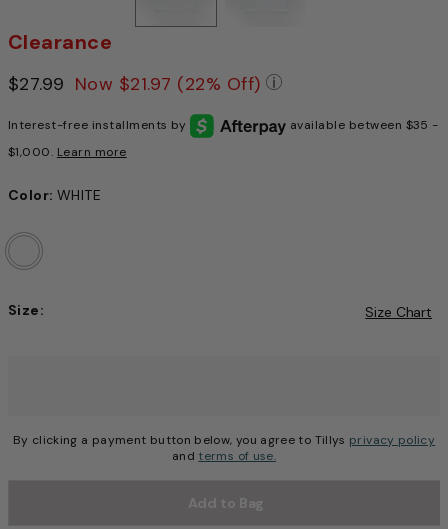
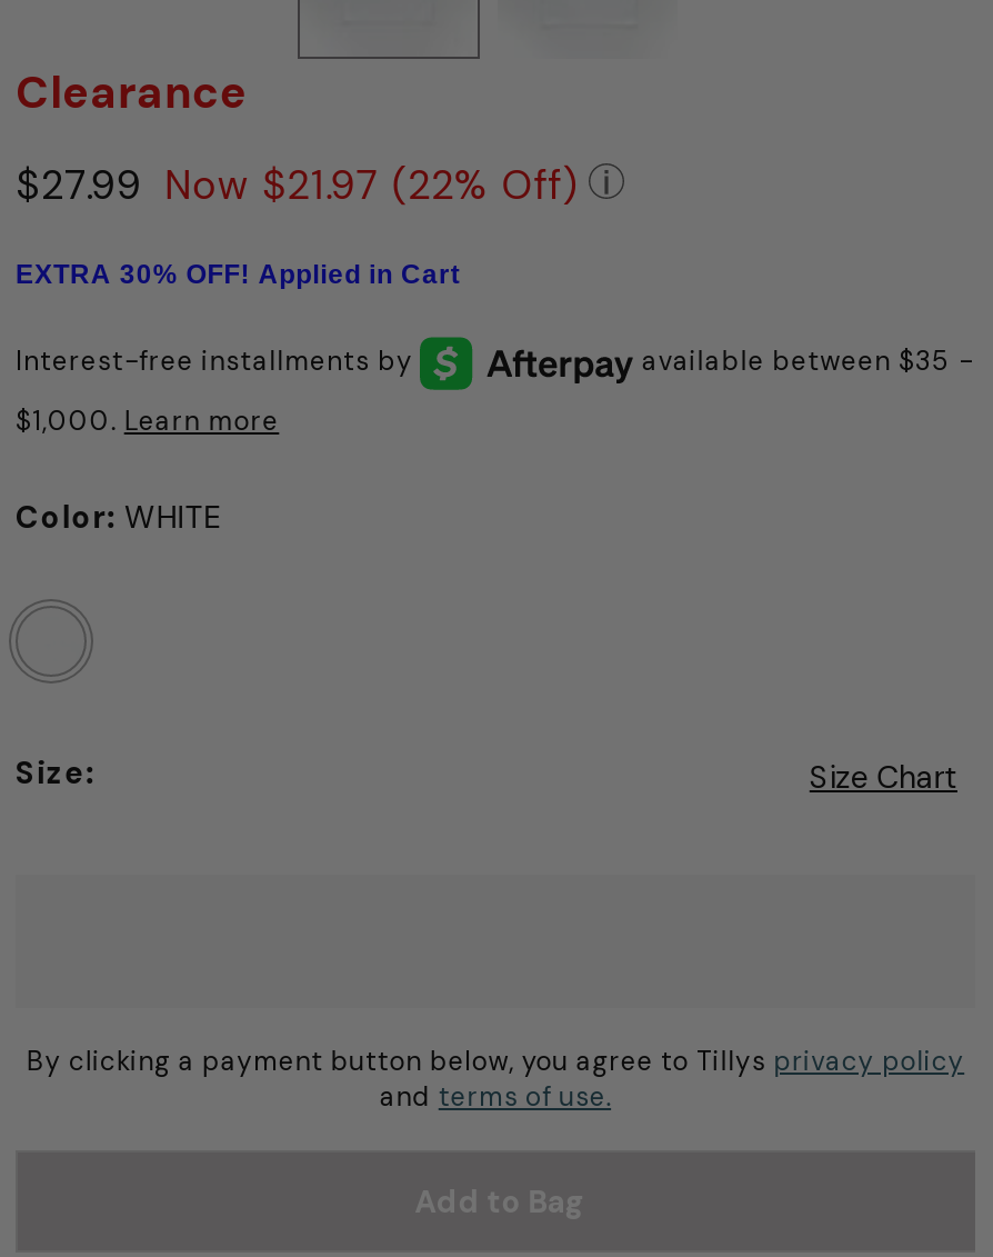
+ EXTRA 30% OFF! Applied in Cart
